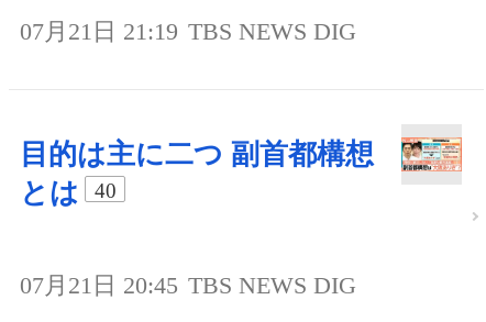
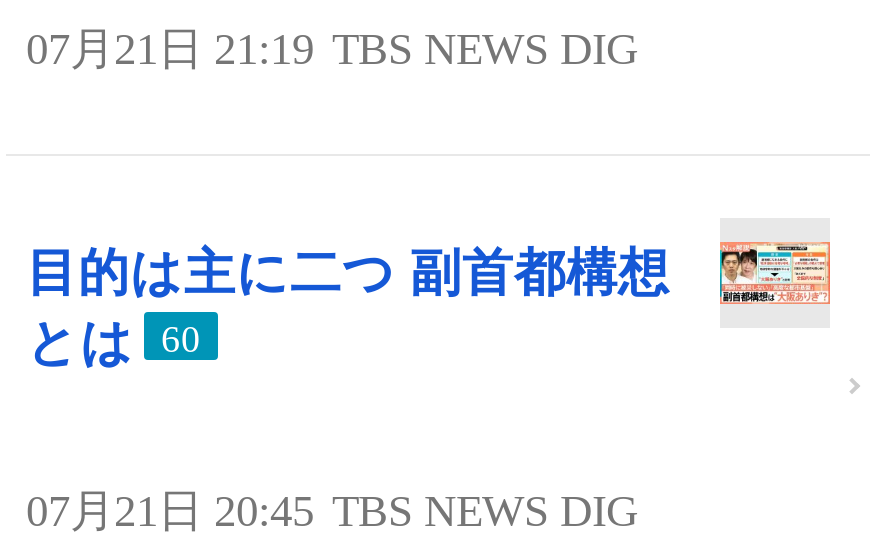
- とは 40
+ とは 60
